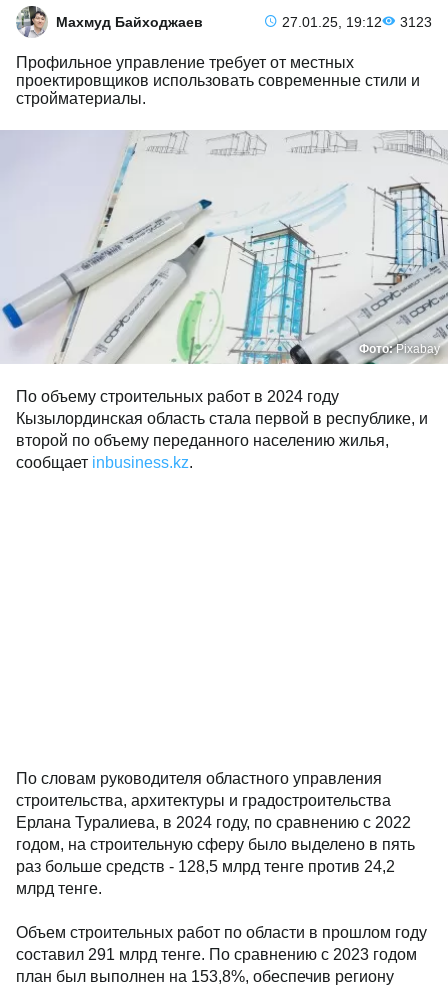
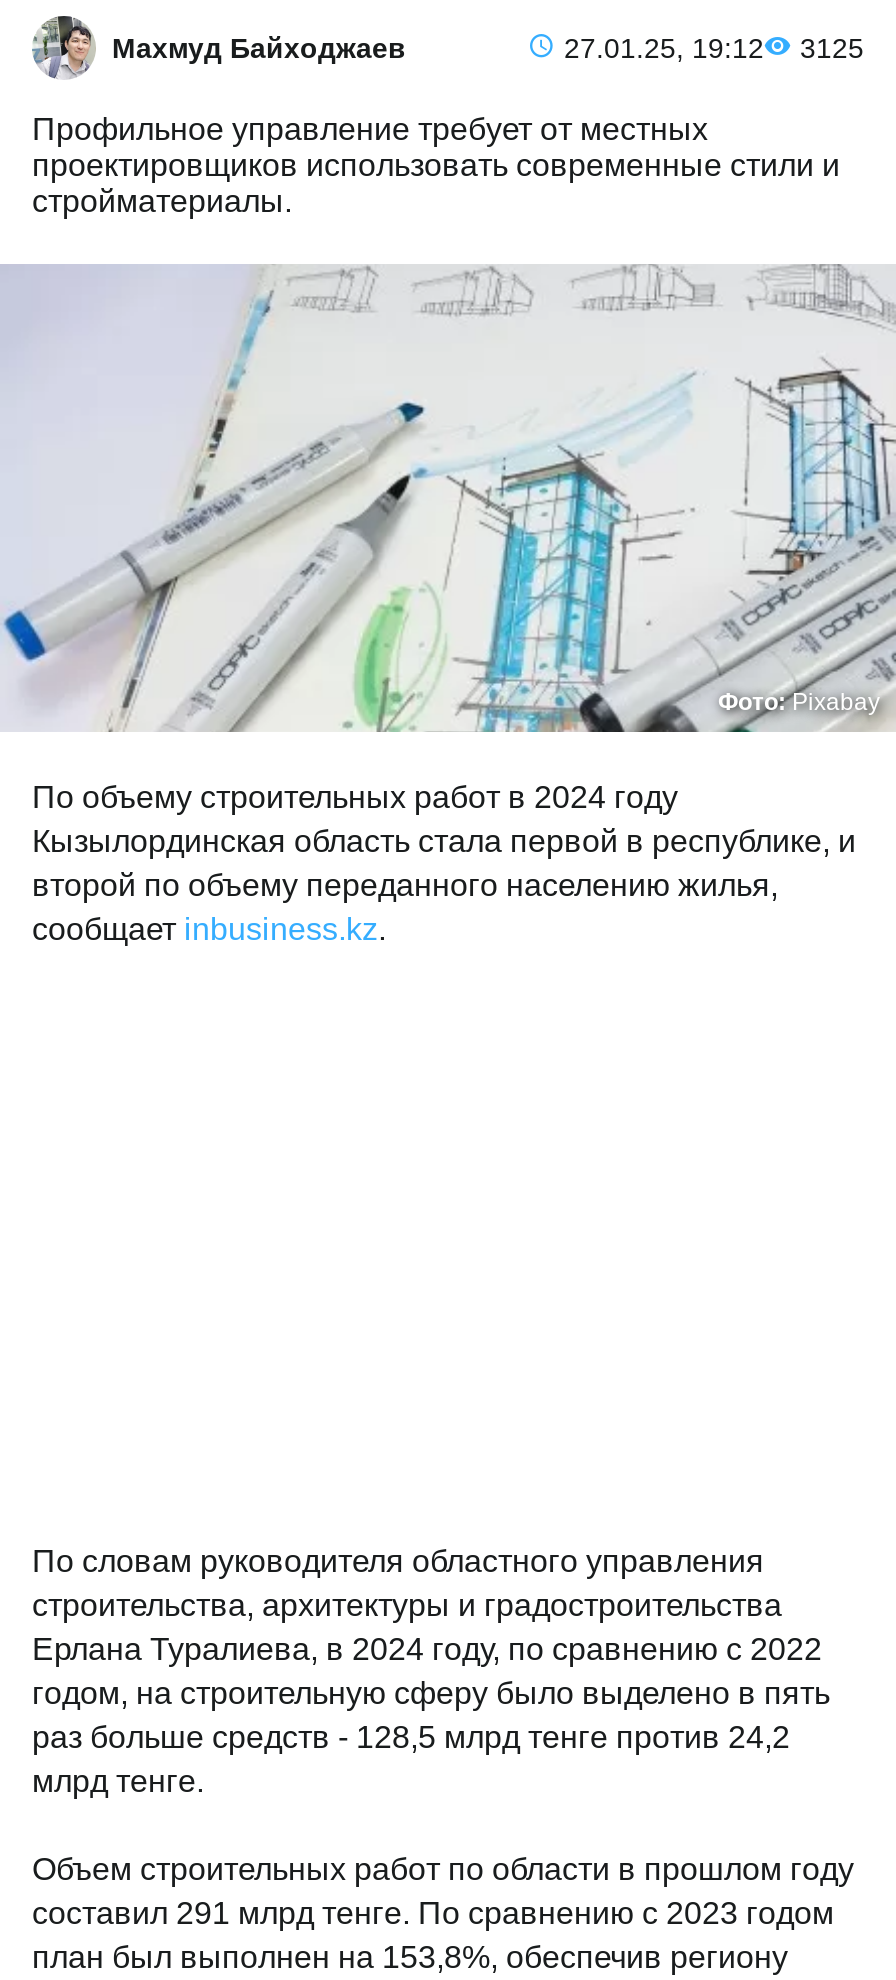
- 27.01.25, 19:12 3123
+ 27.01.25, 19:12 3125
